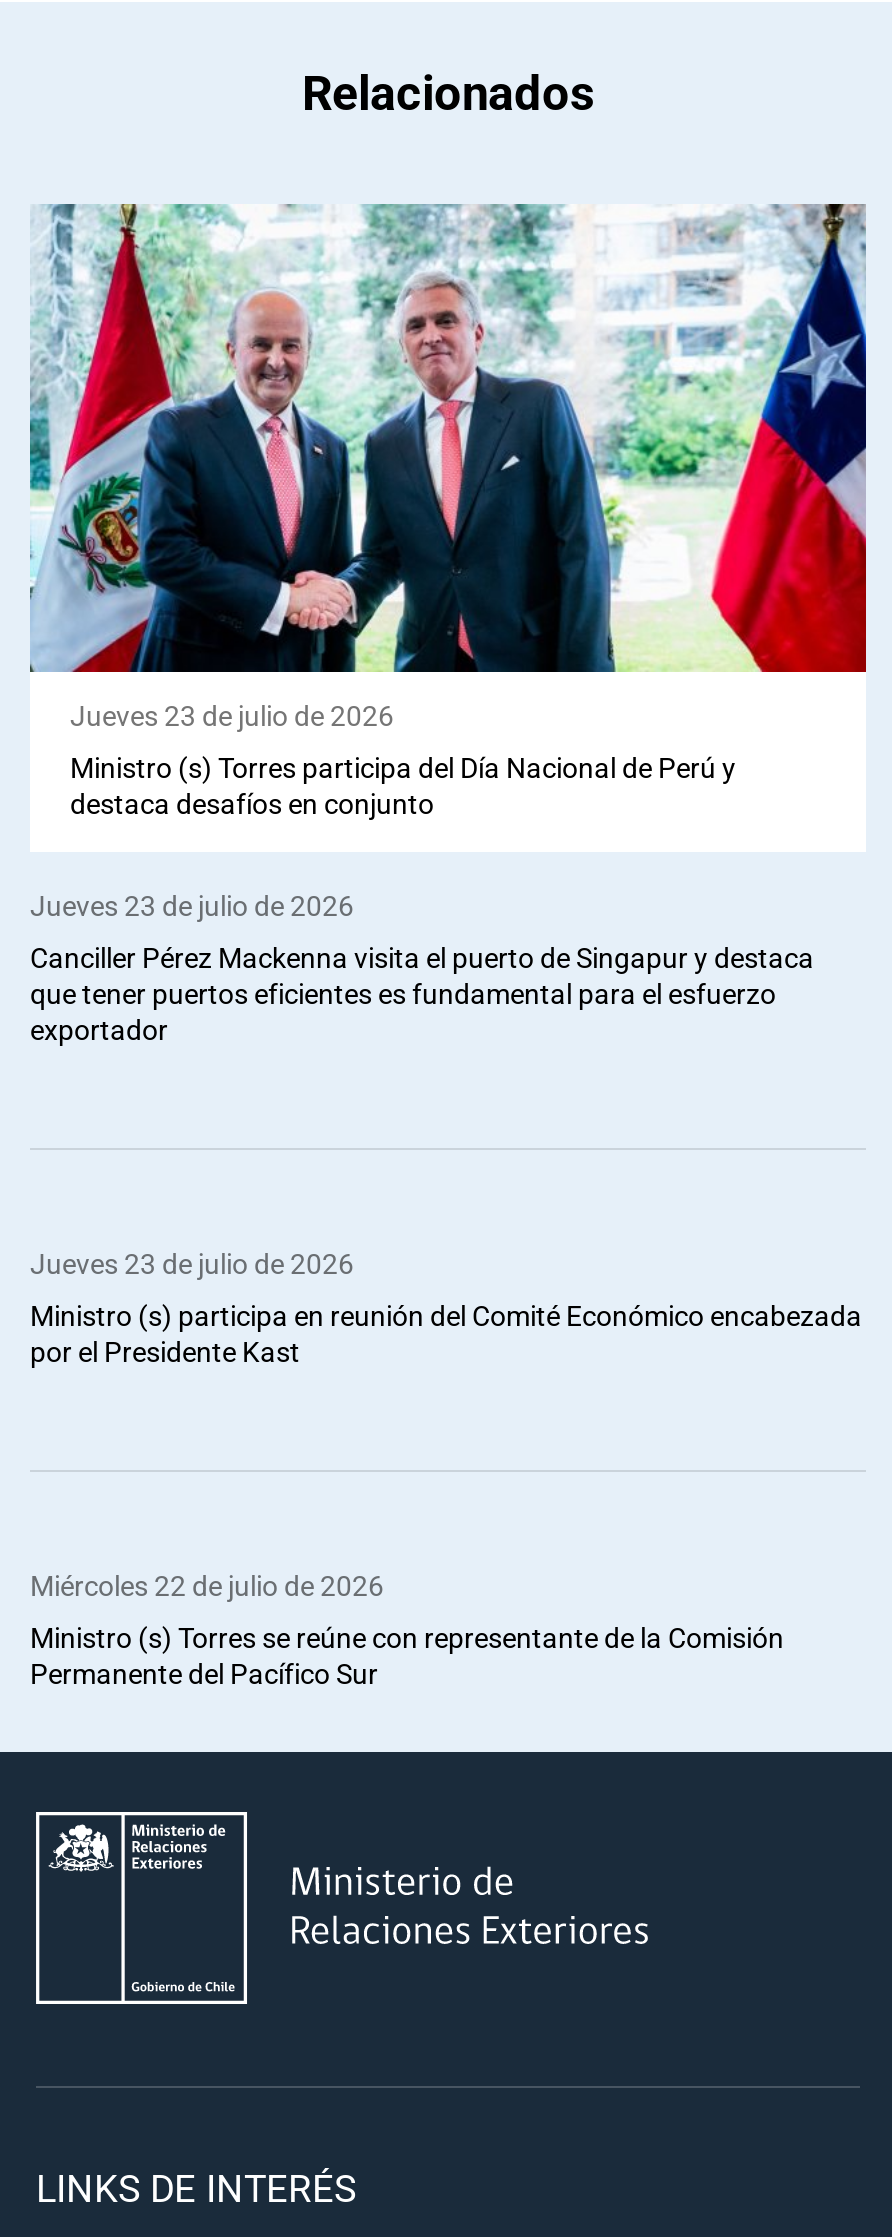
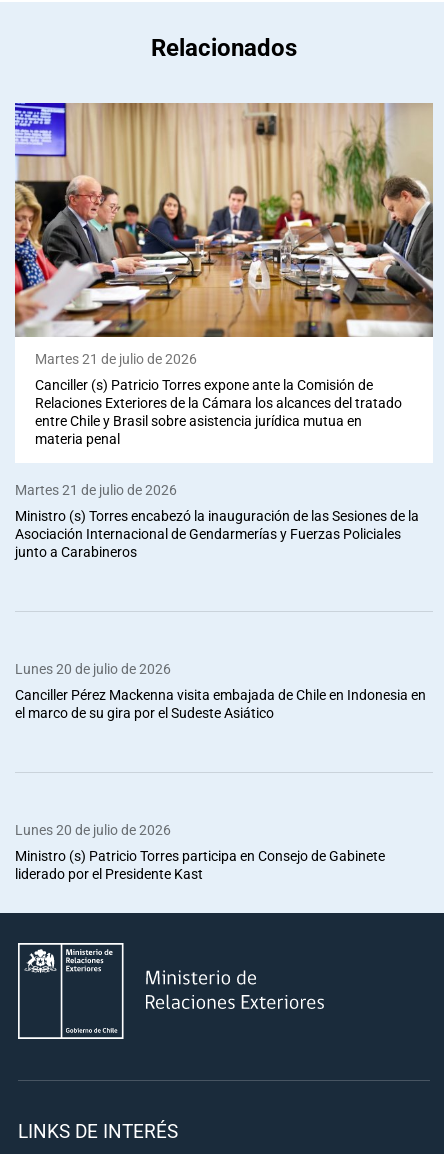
- [image]
- Jueves 23 de julio de 2026
- Ministro (s) Torres participa del Día Nacional de Perú y
- destaca desafíos en conjunto
+ [image]
+ Martes 21 de julio de 2026
+ Canciller (s) Patricio Torres expone ante la Comisión de
+ Relaciones Exteriores de la Cámara los alcances del tratado
+ entre Chile y Brasil sobre asistencia jurídica mutua en
+ materia penal

- Jueves 23 de julio de 2026
- Canciller Pérez Mackenna visita el puerto de Singapur y destaca
- que tener puertos eficientes es fundamental para el esfuerzo
- exportador
+ Martes 21 de julio de 2026
+ Ministro (s) Torres encabezó la inauguración de las Sesiones de la
+ Asociación Internacional de Gendarmerías y Fuerzas Policiales
+ junto a Carabineros

- Jueves 23 de julio de 2026
- Ministro (s) participa en reunión del Comité Económico encabezada
- por el Presidente Kast
+ Lunes 20 de julio de 2026
+ Canciller Pérez Mackenna visita embajada de Chile en Indonesia en
+ el marco de su gira por el Sudeste Asiático

- Miércoles 22 de julio de 2026
- Ministro (s) Torres se reúne con representante de la Comisión
- Permanente del Pacífico Sur
+ Lunes 20 de julio de 2026
+ Ministro (s) Patricio Torres participa en Consejo de Gabinete
+ liderado por el Presidente Kast
